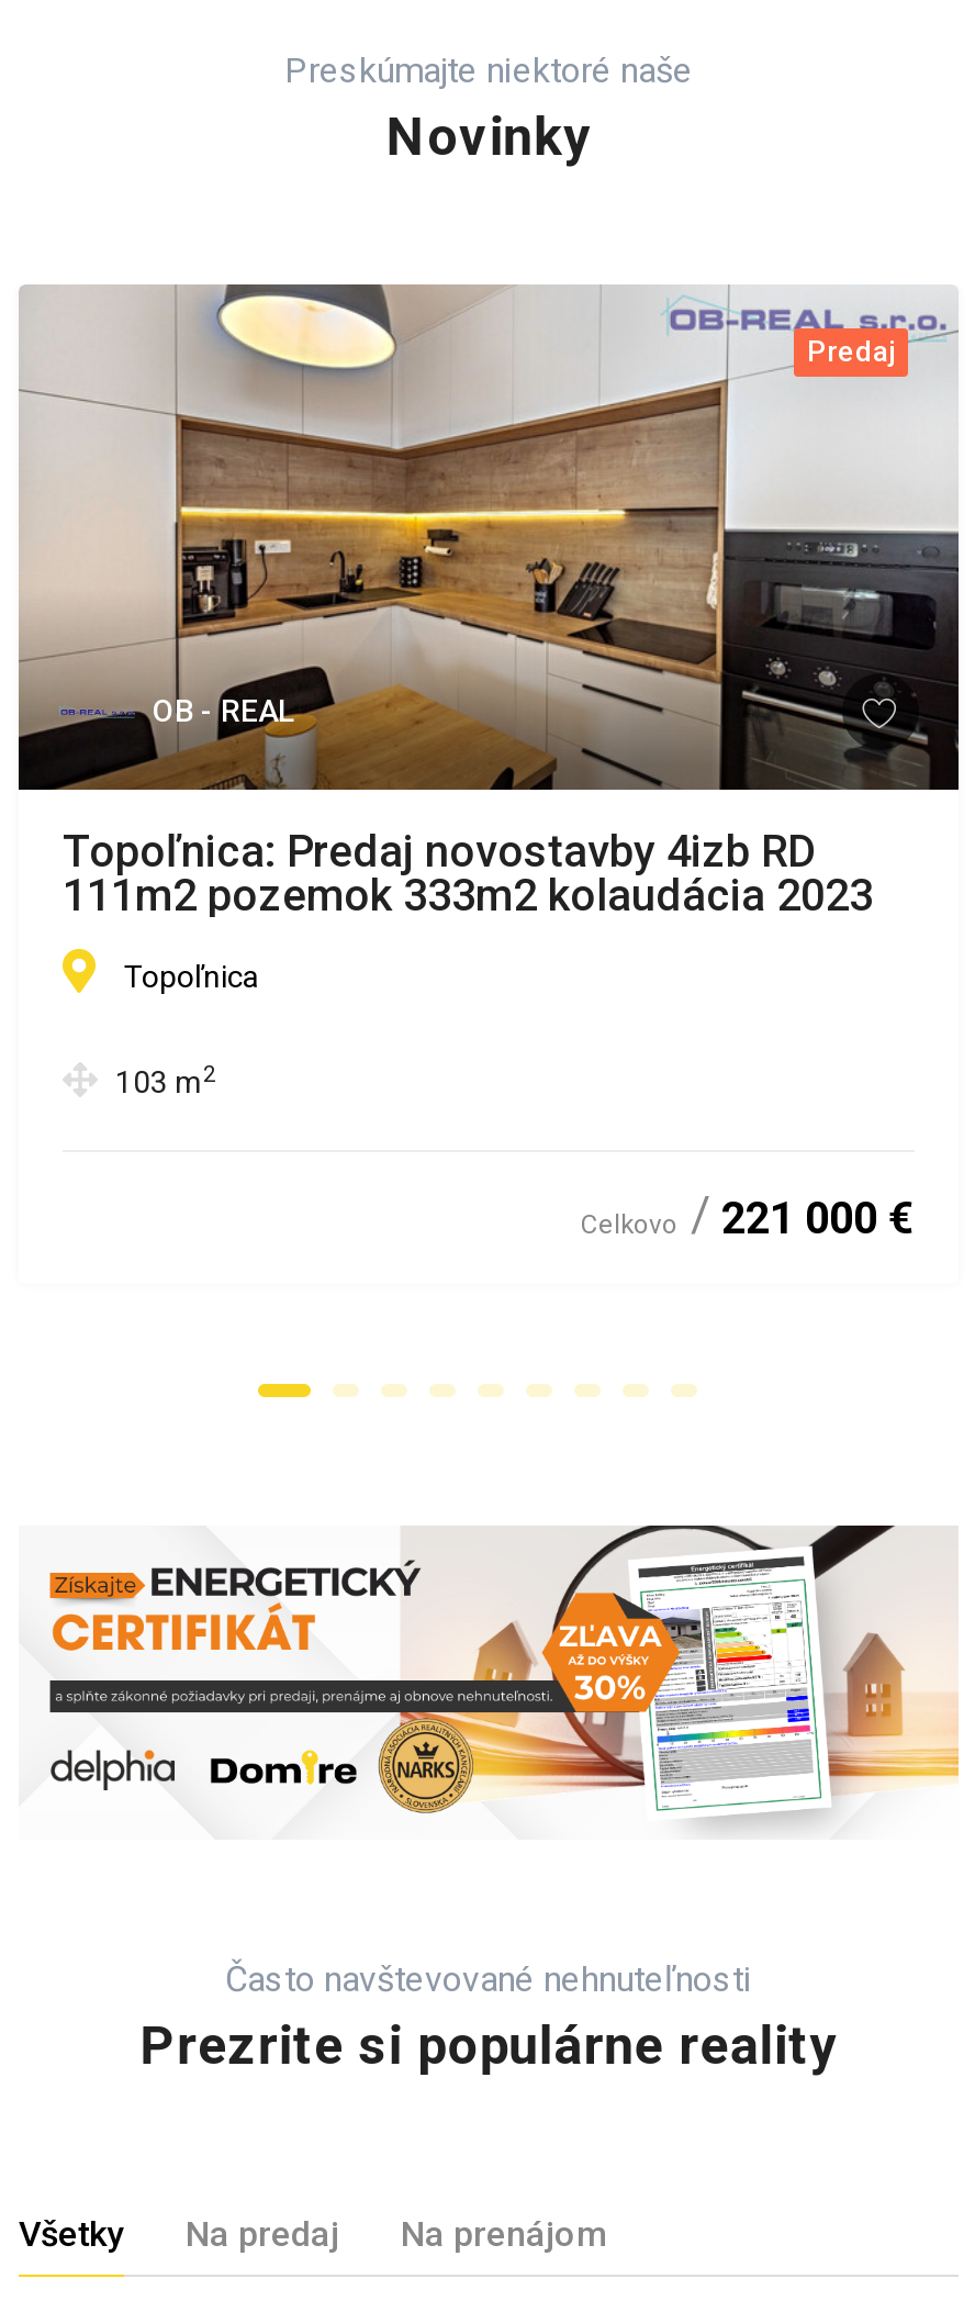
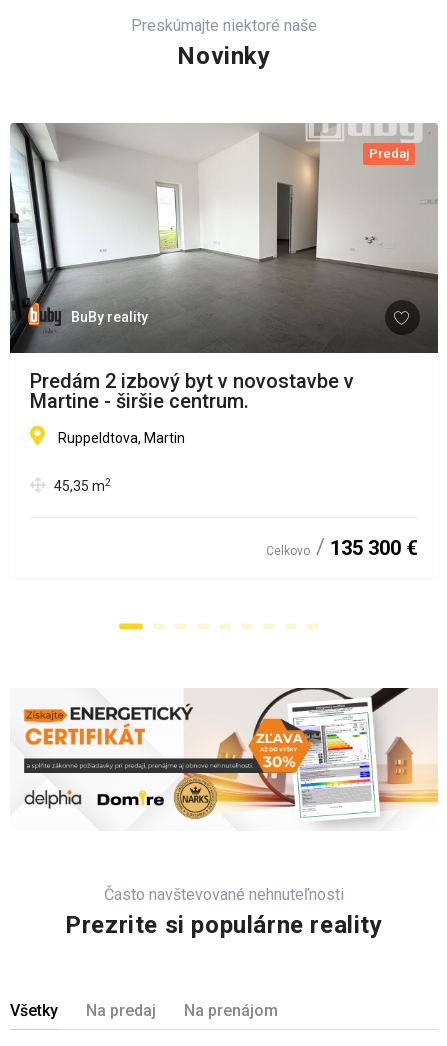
- [image]
- OB - REAL
+ [image]
+ BuBy reality

- Topoľnica: Predaj novostavby 4izb RD
- 111m2 pozemok 333m2 kolaudácia 2023
+ Predám 2 izbový byt v novostavbe v
+ Martine - širšie centrum.

- Topoľnica
+ Ruppeldtova, Martin

- 103 m2
+ 45,35 m2

- Celkovo 221 000 €
+ Celkovo 135 300 €
